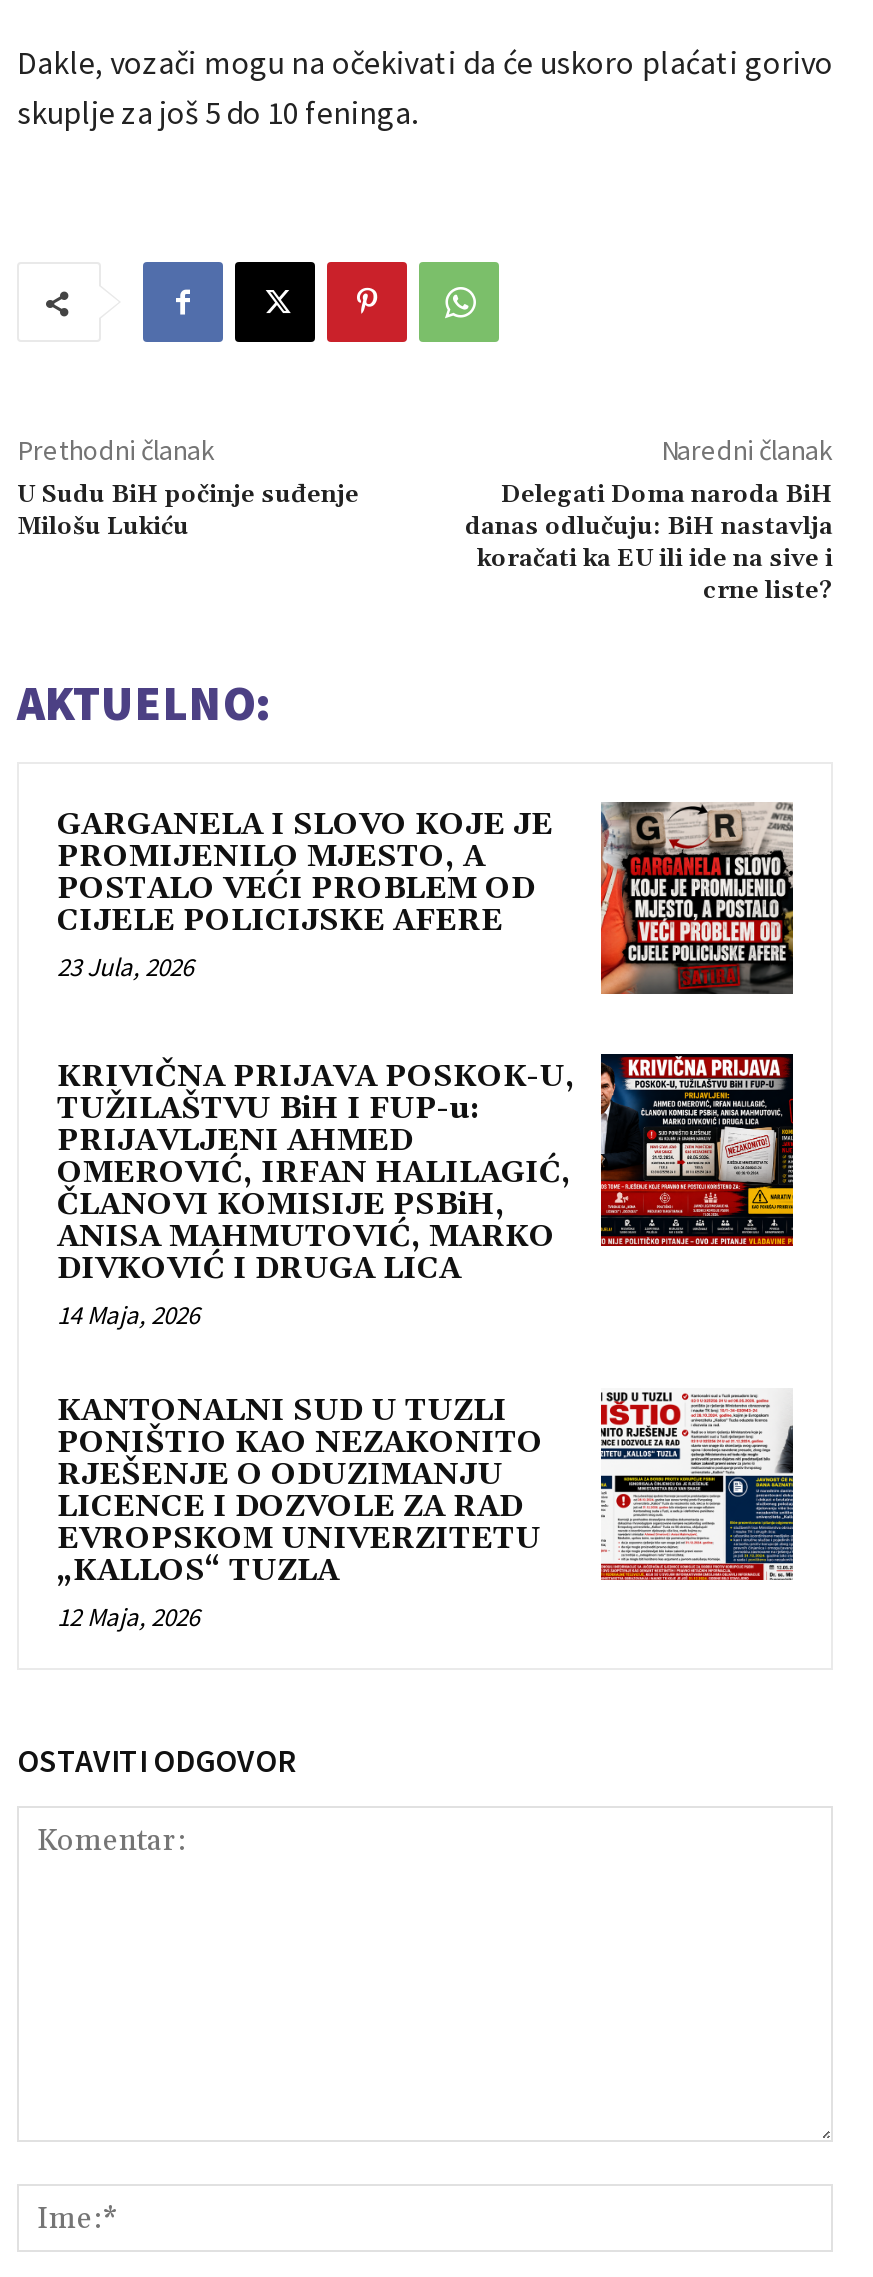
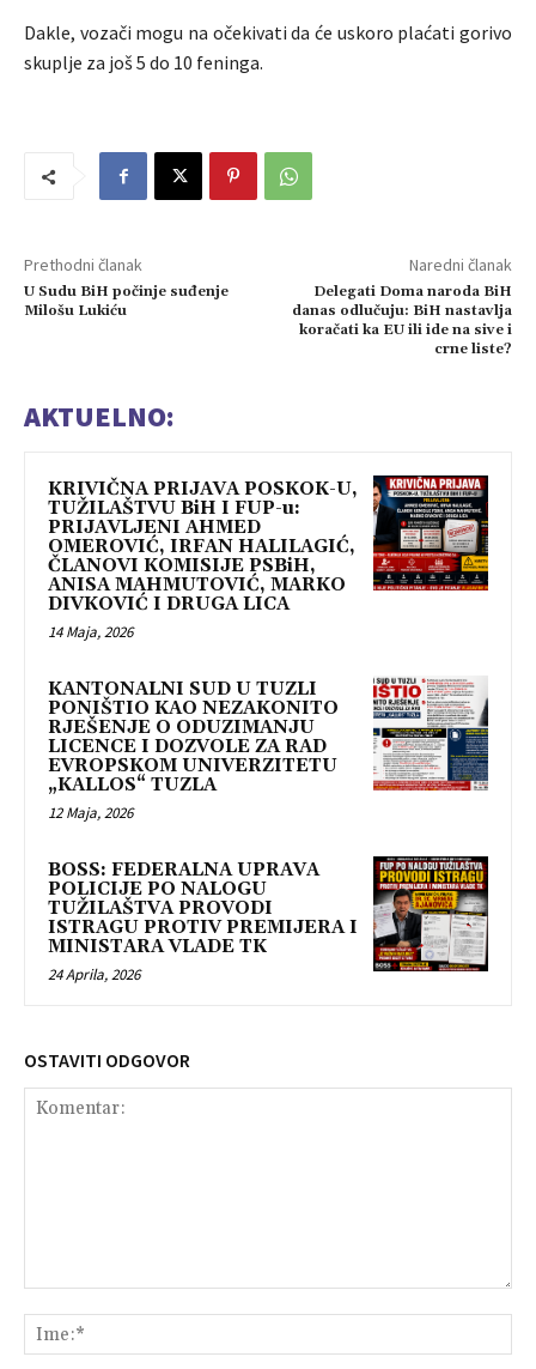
- [image]
- GARGANELA I SLOVO KOJE JE
- PROMIJENILO MJESTO, A
- POSTALO VEĆI PROBLEM OD
- CIJELE POLICIJSKE AFERE
- 23 Jula, 2026

moved up: [image] | KRIVIČNA PRIJAVA POSKOK-U, | TUŽILAŠTVU BiH I FUP-u: | ... | „KALLOS“ TUZLA | 12 Maja, 2026

+ [image]
+ BOSS: FEDERALNA UPRAVA
+ POLICIJE PO NALOGU
+ TUŽILAŠTVA PROVODI
+ ISTRAGU PROTIV PREMIJERA I
+ MINISTARA VLADE TK
+ 24 Aprila, 2026
